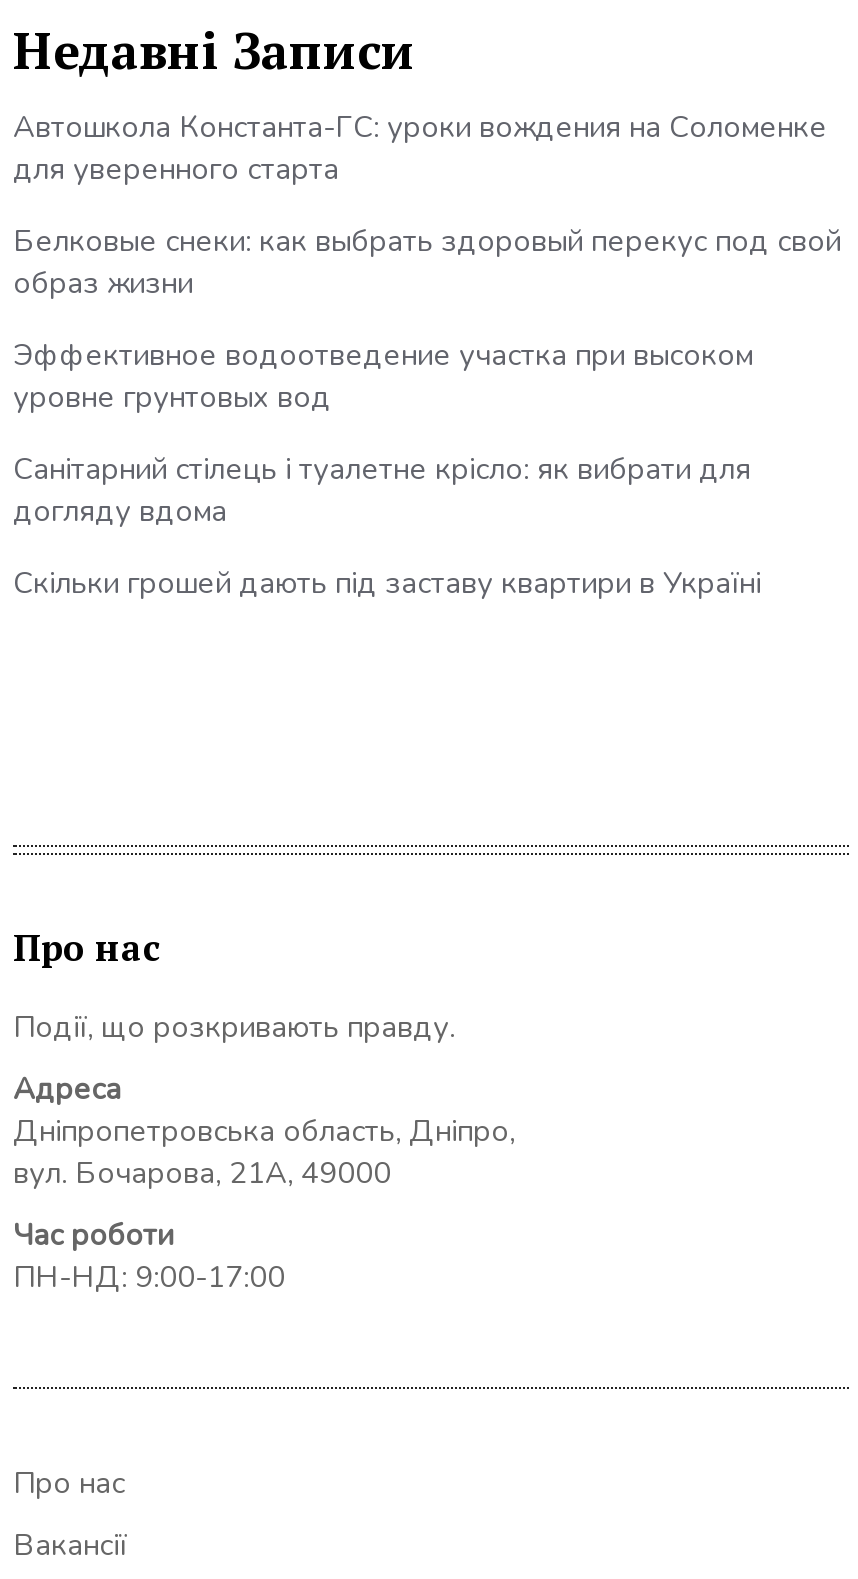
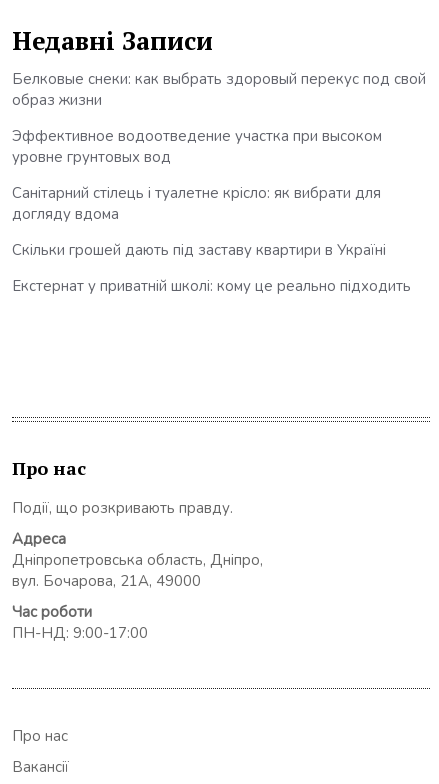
- Автошкола Константа-ГС: уроки вождения на Соломенке
- для уверенного старта

moved up: Белковые снеки: как выбрать здоровый перекус под свой | образ жизни | Эффективное водоотведение участка при высоком | уровне грунтовых вод | Санітарний стілець і туалетне крісло: як вибрати для | догляду вдома | Скільки грошей дають під заставу квартири в Україні

+ Екстернат у приватній школі: кому це реально підходить
